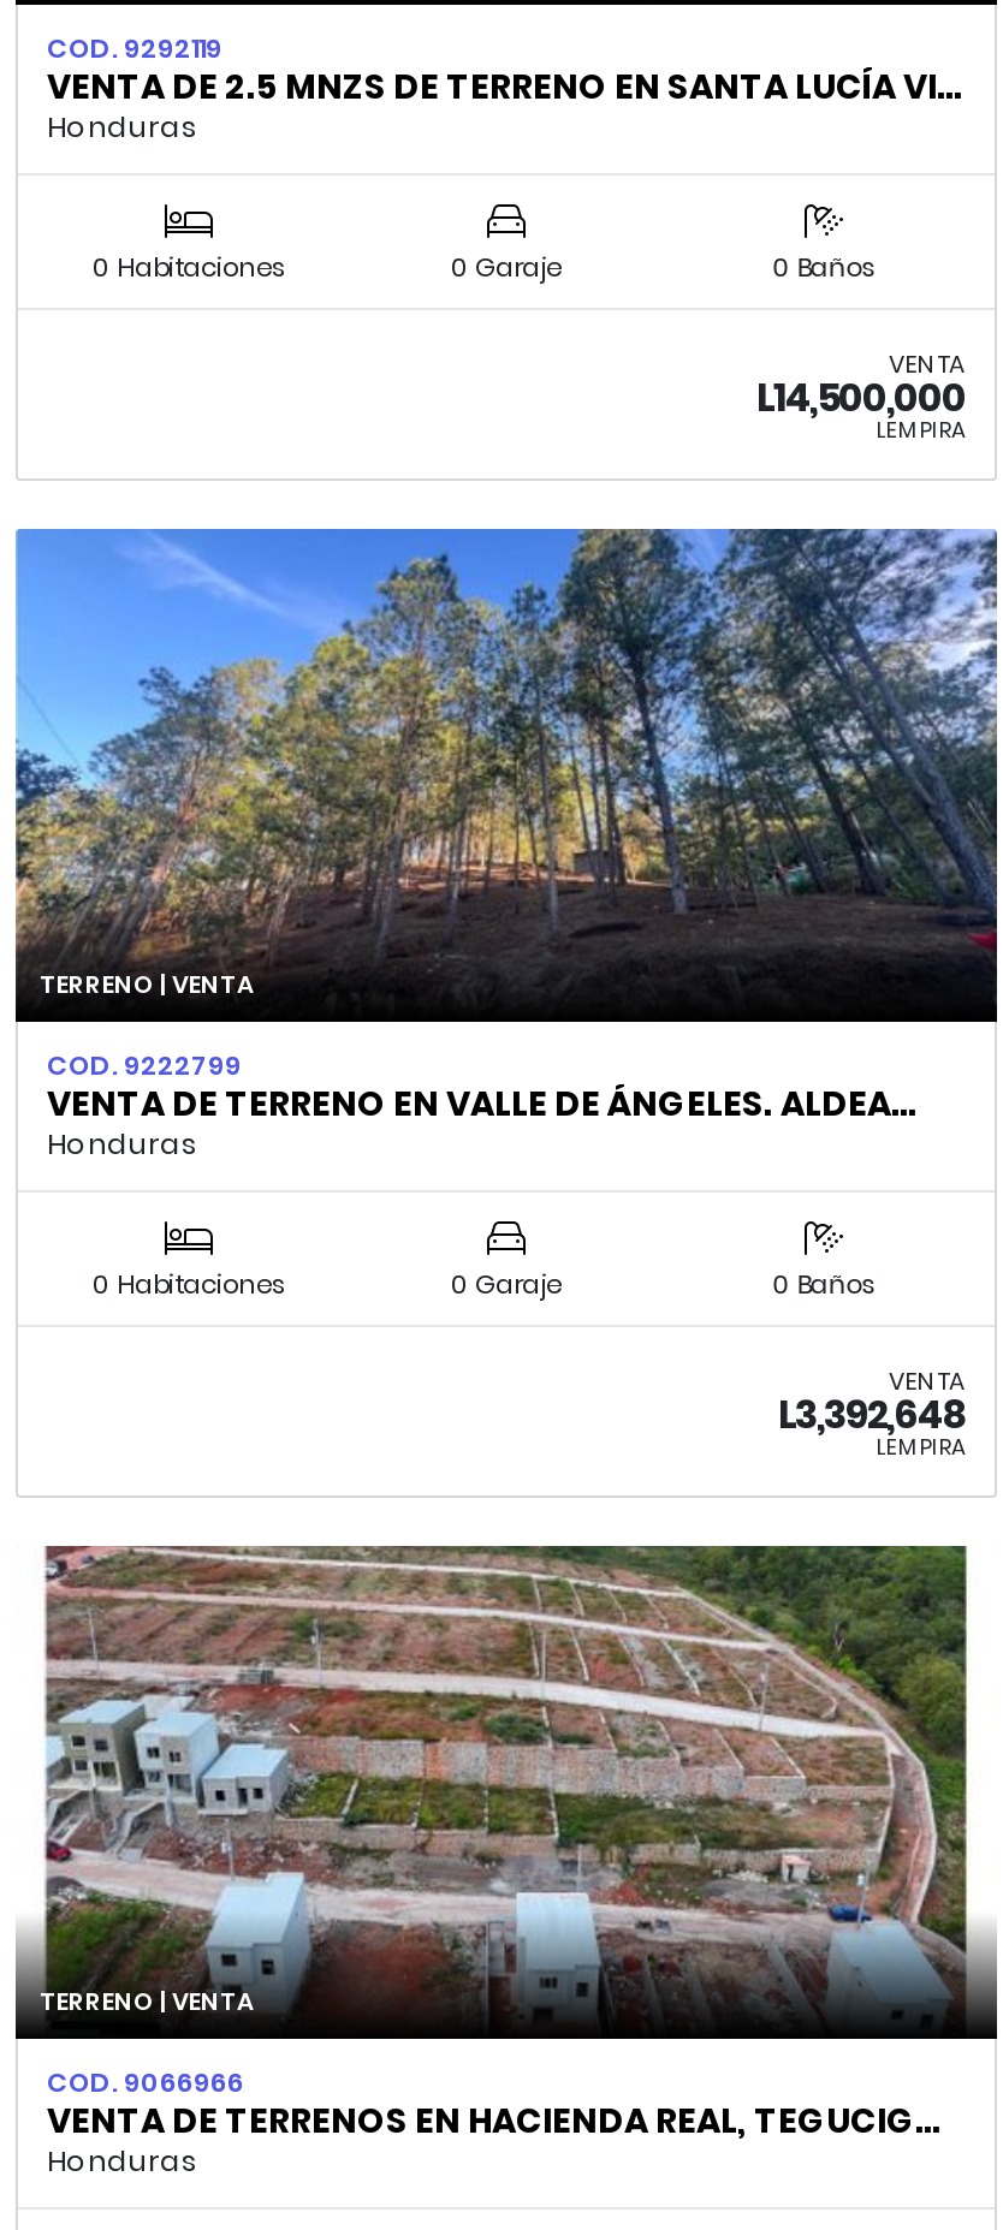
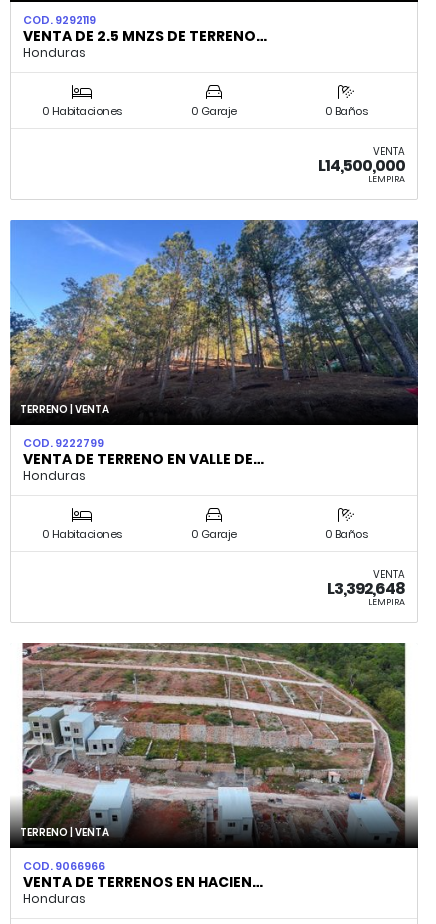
- VENTA DE 2.5 MNZS DE TERRENO EN SANTA LUCÍA VI…
+ VENTA DE 2.5 MNZS DE TERRENO…

- VENTA DE TERRENO EN VALLE DE ÁNGELES. ALDEA…
+ VENTA DE TERRENO EN VALLE DE…

- VENTA DE TERRENOS EN HACIENDA REAL, TEGUCIG…
+ VENTA DE TERRENOS EN HACIEN…
